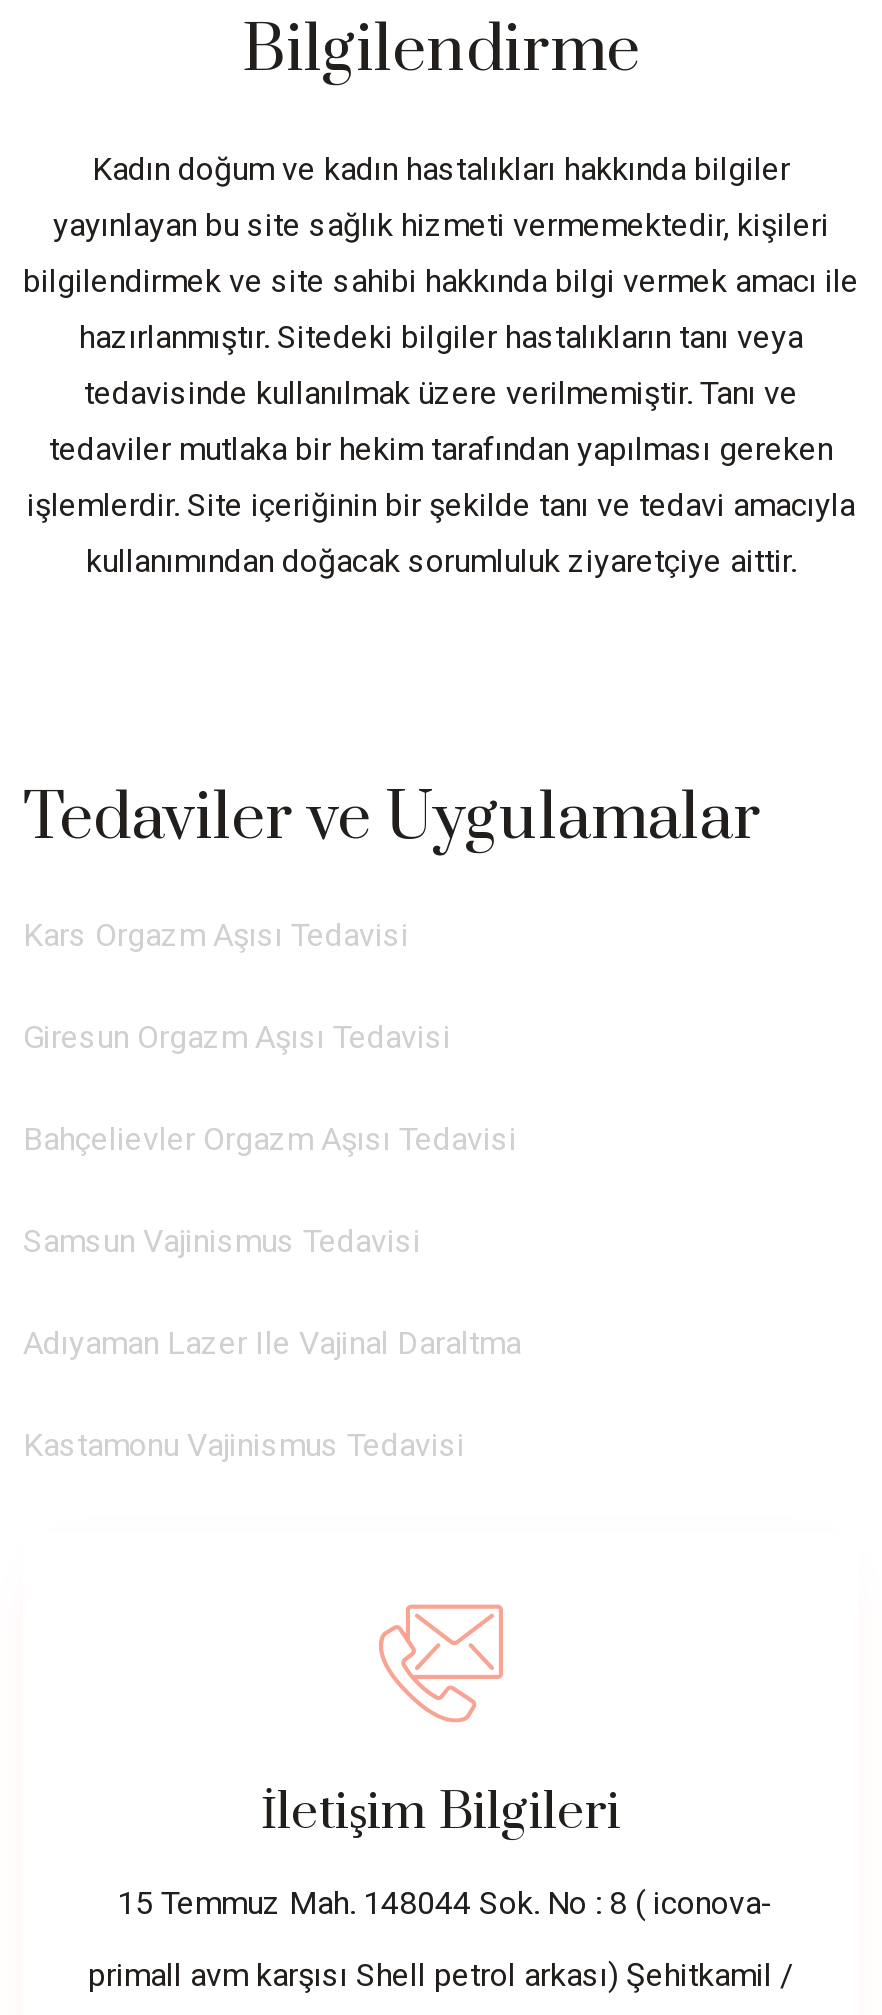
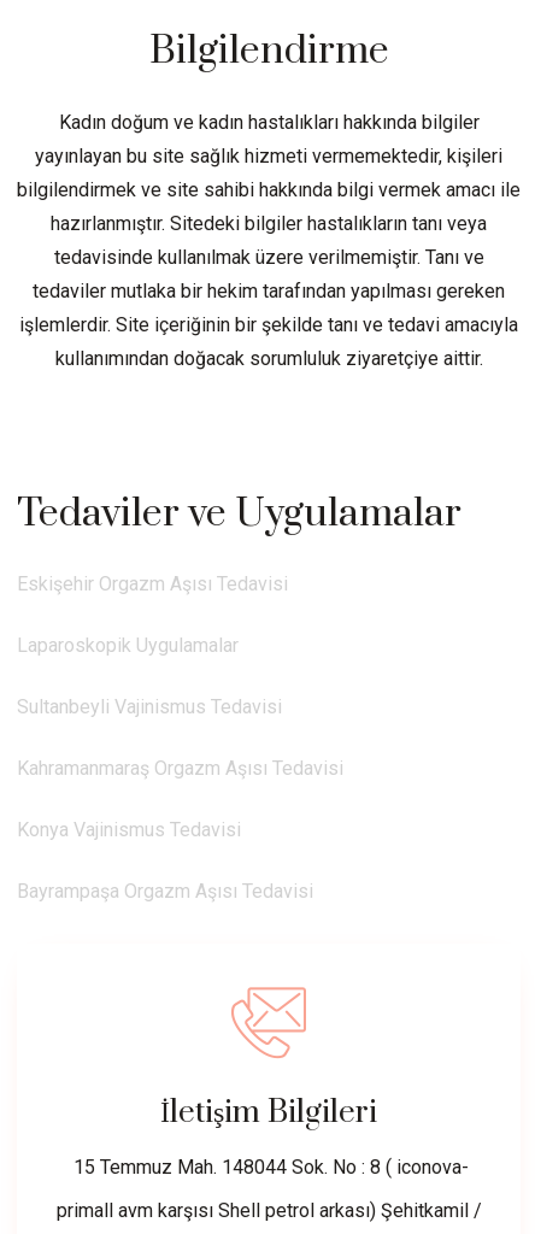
- Kars Orgazm Aşısı Tedavisi
+ Eskişehir Orgazm Aşısı Tedavisi

- Giresun Orgazm Aşısı Tedavisi
+ Laparoskopik Uygulamalar

- Bahçelievler Orgazm Aşısı Tedavisi
+ Sultanbeyli Vajinismus Tedavisi

- Samsun Vajinismus Tedavisi
+ Kahramanmaraş Orgazm Aşısı Tedavisi

- Adıyaman Lazer Ile Vajinal Daraltma
+ Konya Vajinismus Tedavisi

- Kastamonu Vajinismus Tedavisi
+ Bayrampaşa Orgazm Aşısı Tedavisi
